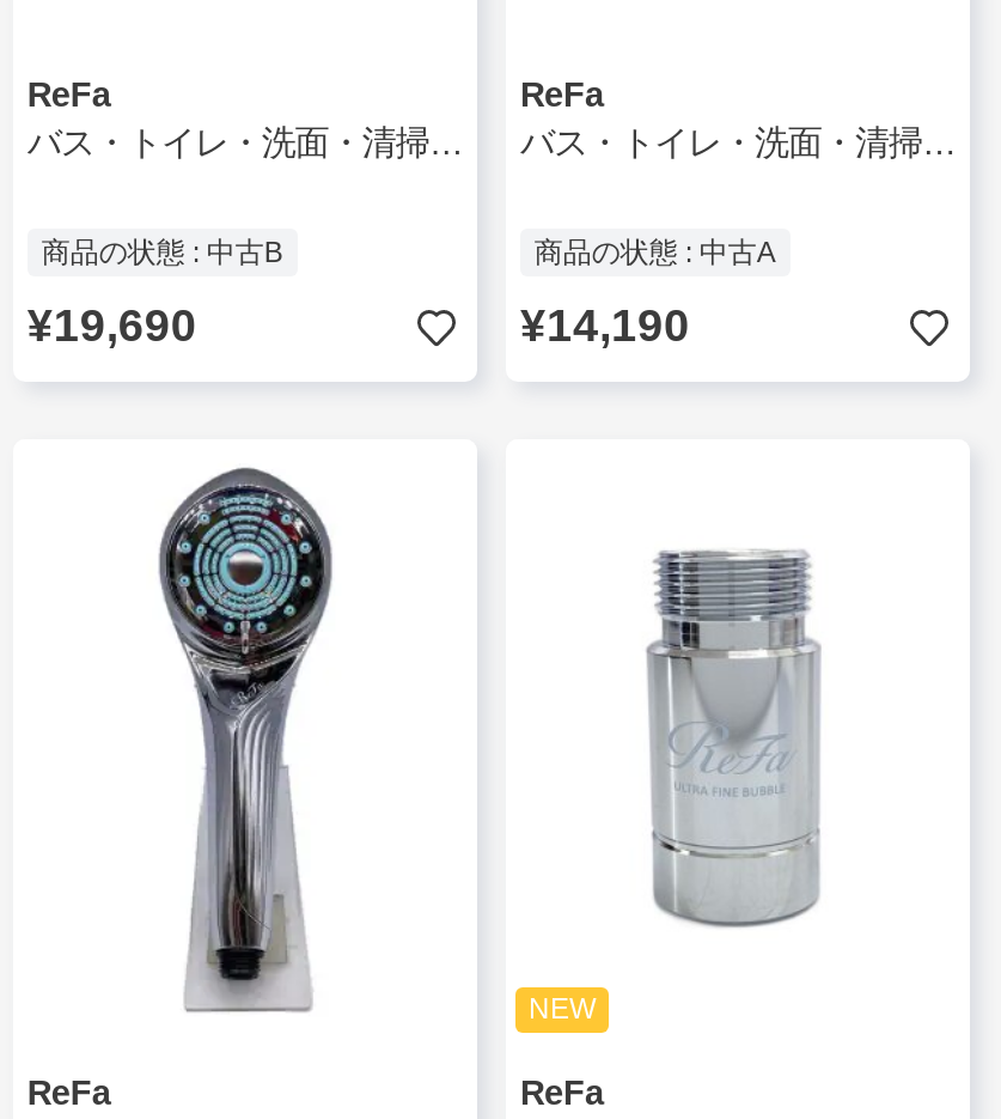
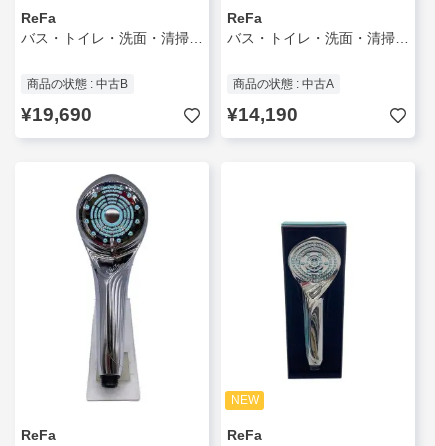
- [image]
+ [image]
